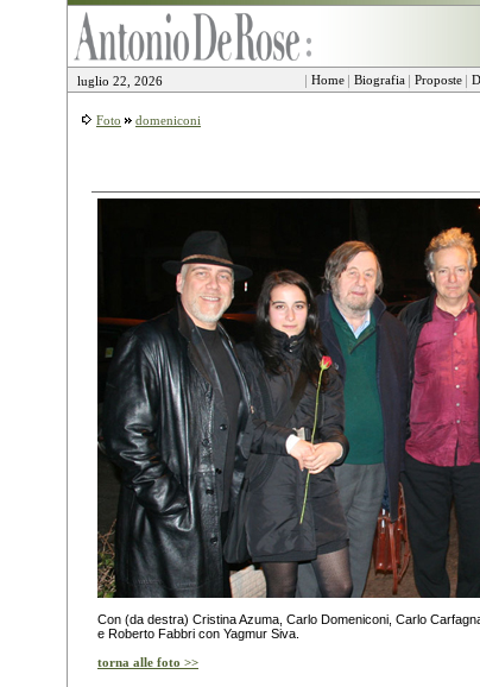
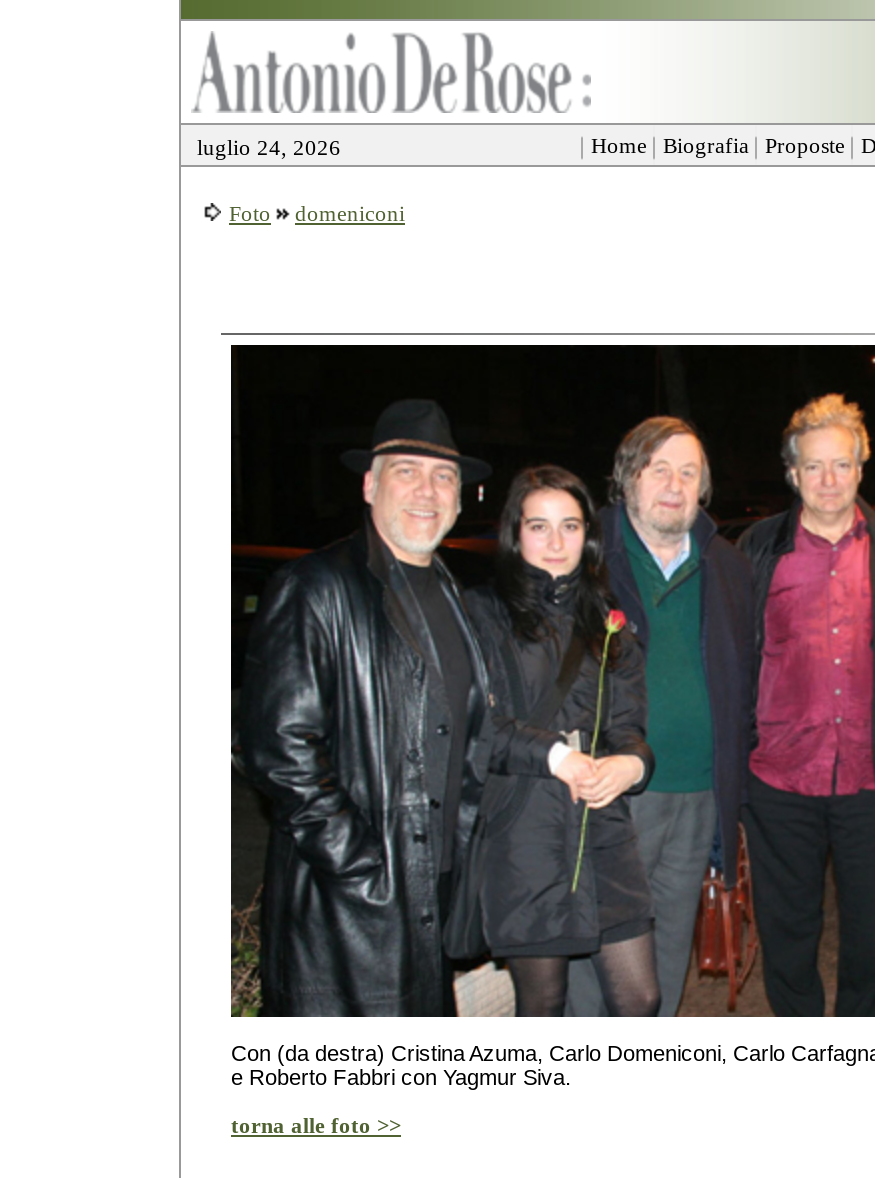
- luglio 22, 2026
+ luglio 24, 2026
